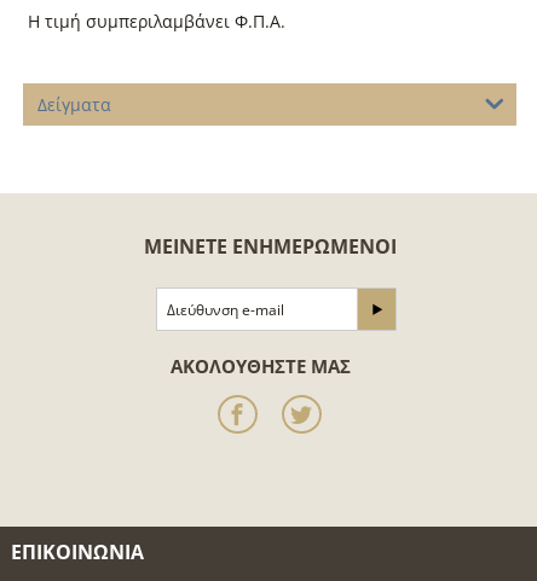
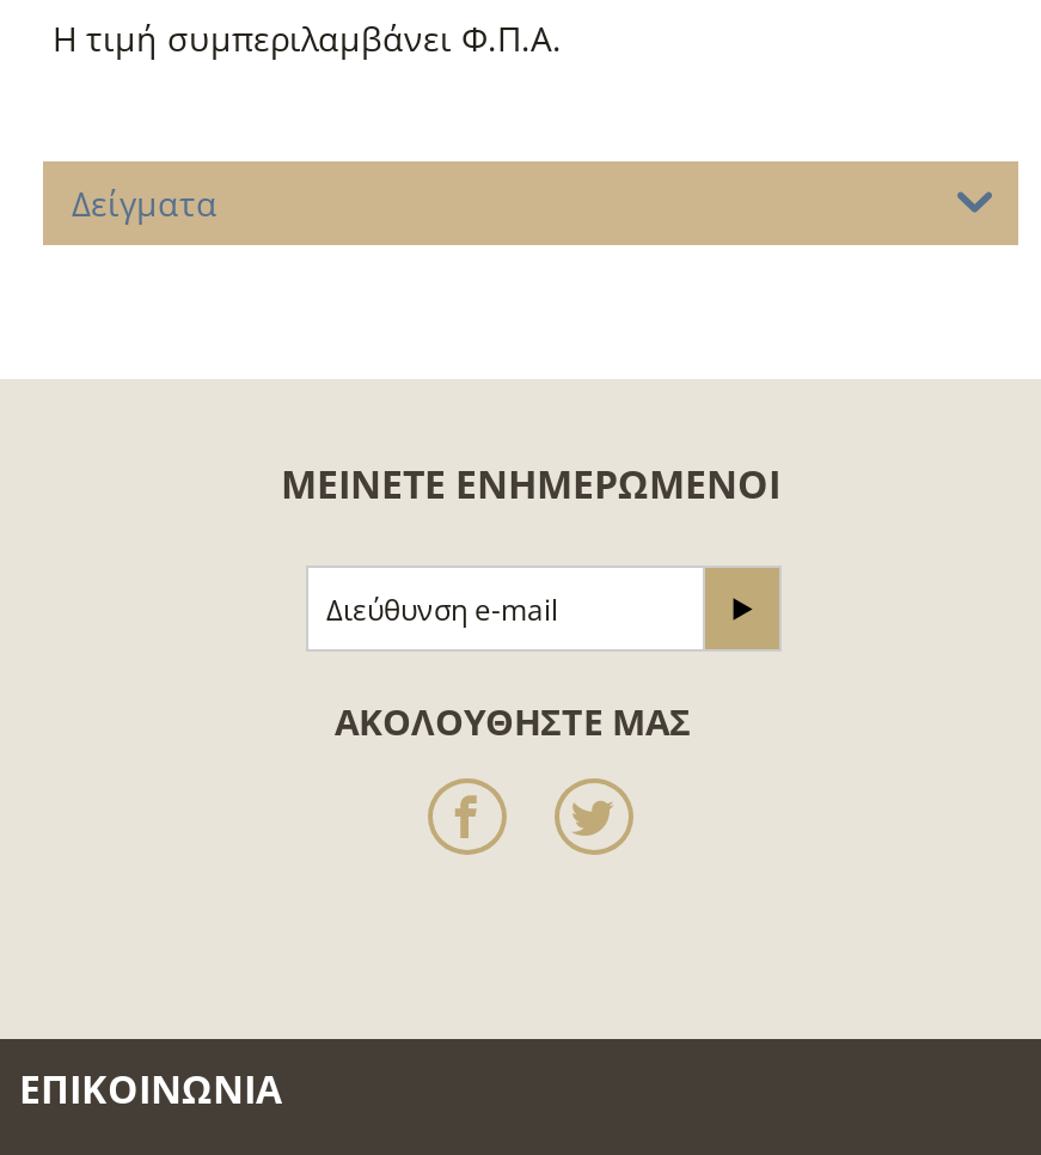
- ΑΚΟΛΟΥΘΗΣΤΕ ΜΑΣ
+ ΑΚΟΛΟΥΘΉΣΤΕ ΜΑΣ
